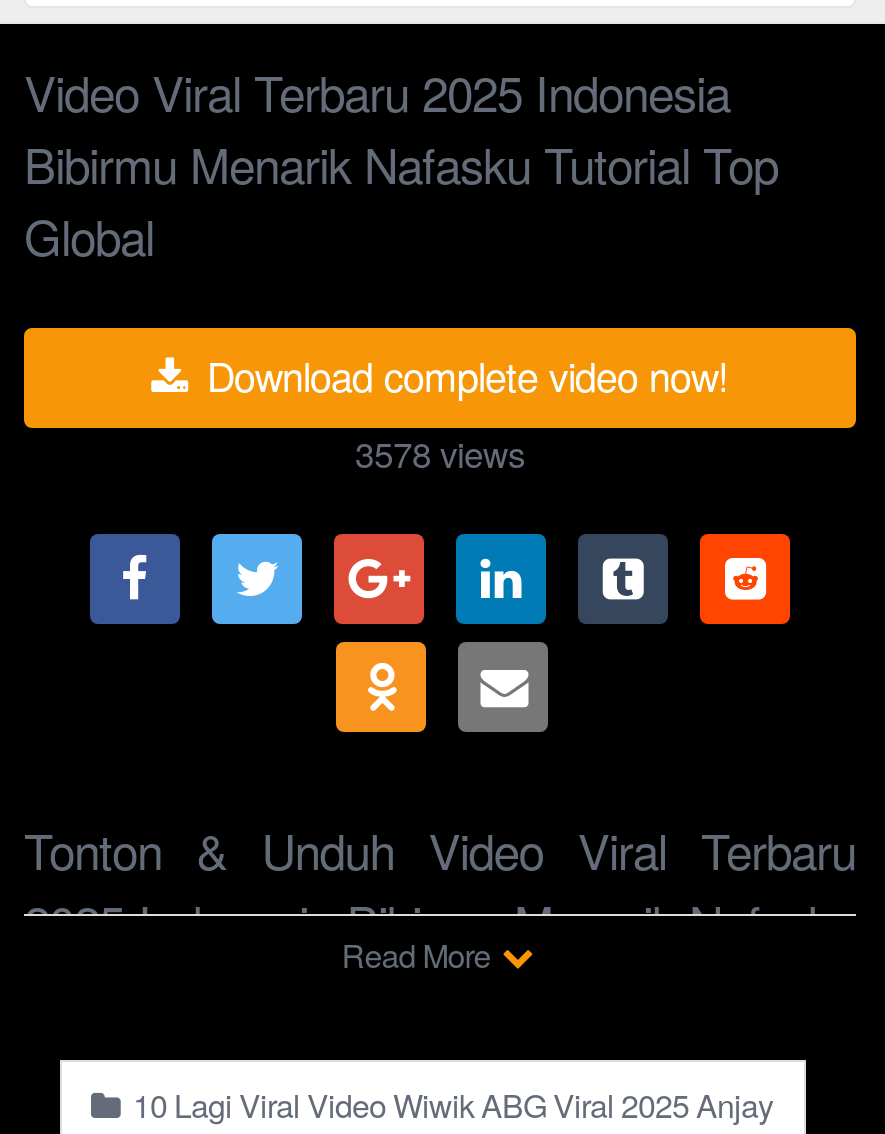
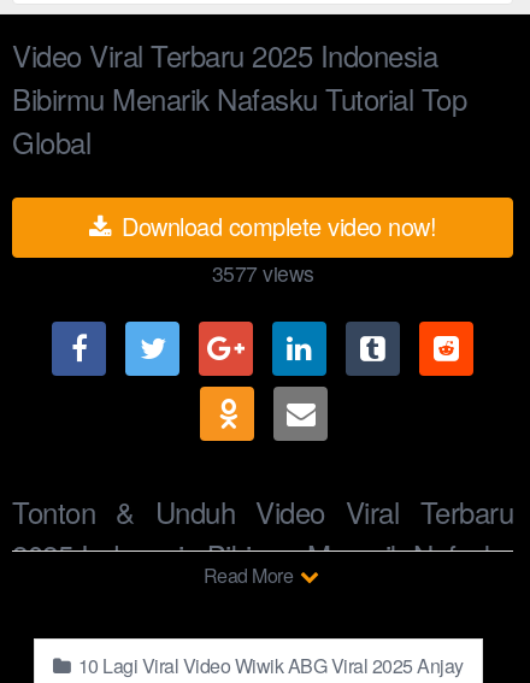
- 3578views
+ 3577views
